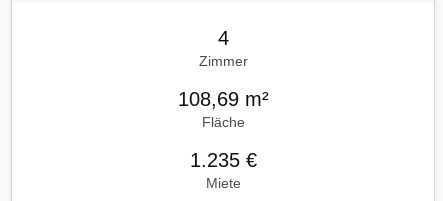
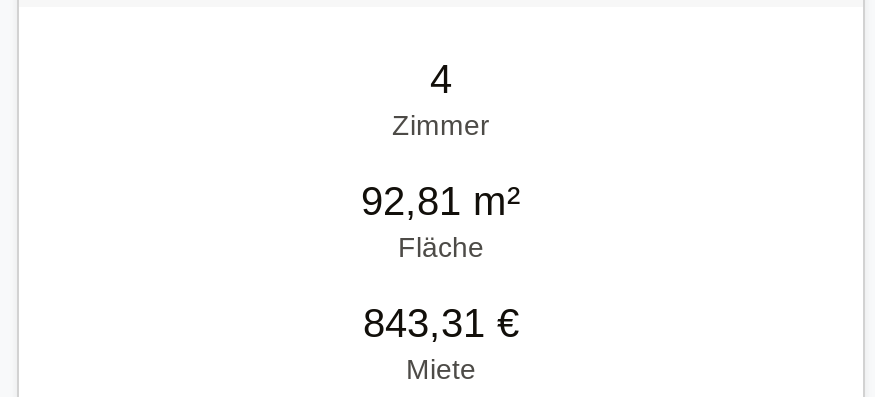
- 108,69 m²
+ 92,81 m²

- 1.235 €
+ 843,31 €
